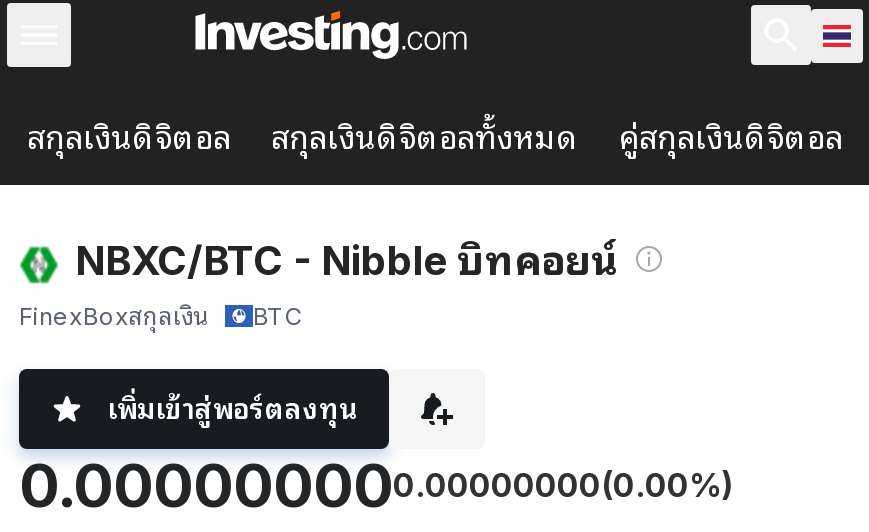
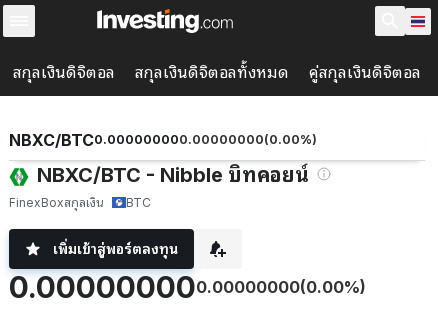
+ NBXC/BTC0.000000000.00000000(0.00%)
